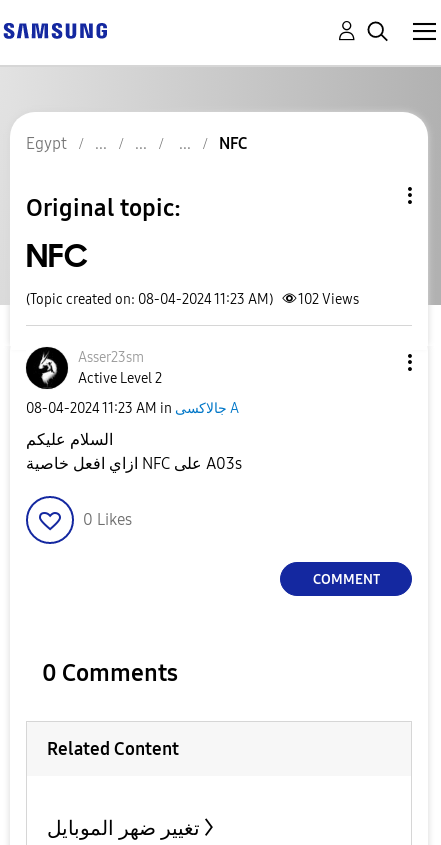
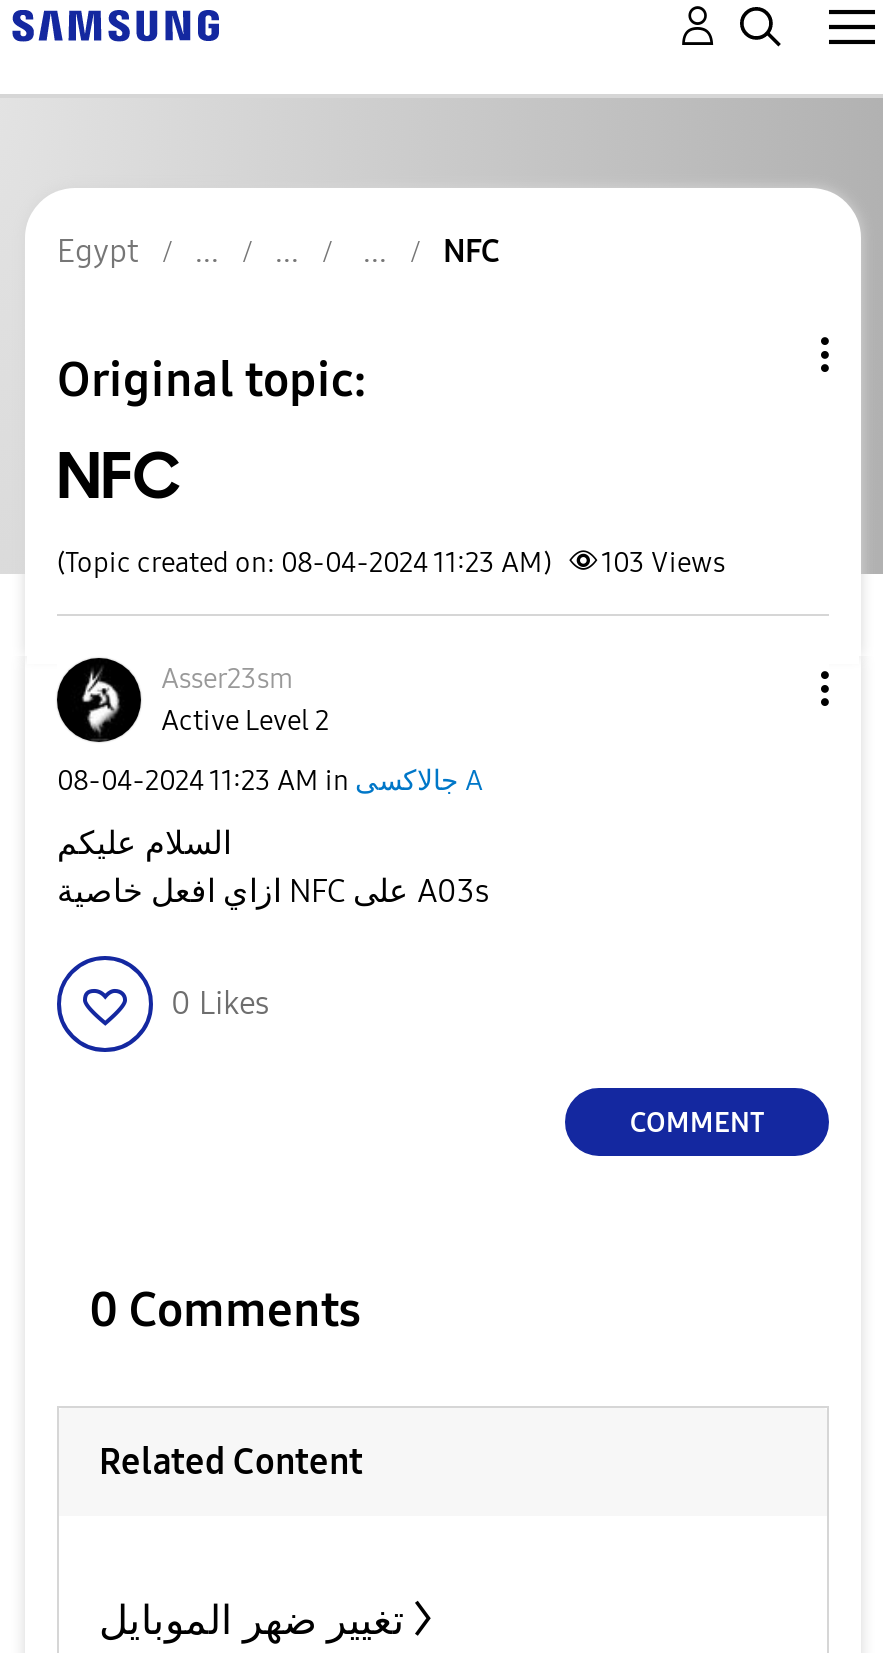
- (Topic created on: 08-04-2024 11:23 AM) 102 Views
+ (Topic created on: 08-04-2024 11:23 AM) 103 Views
